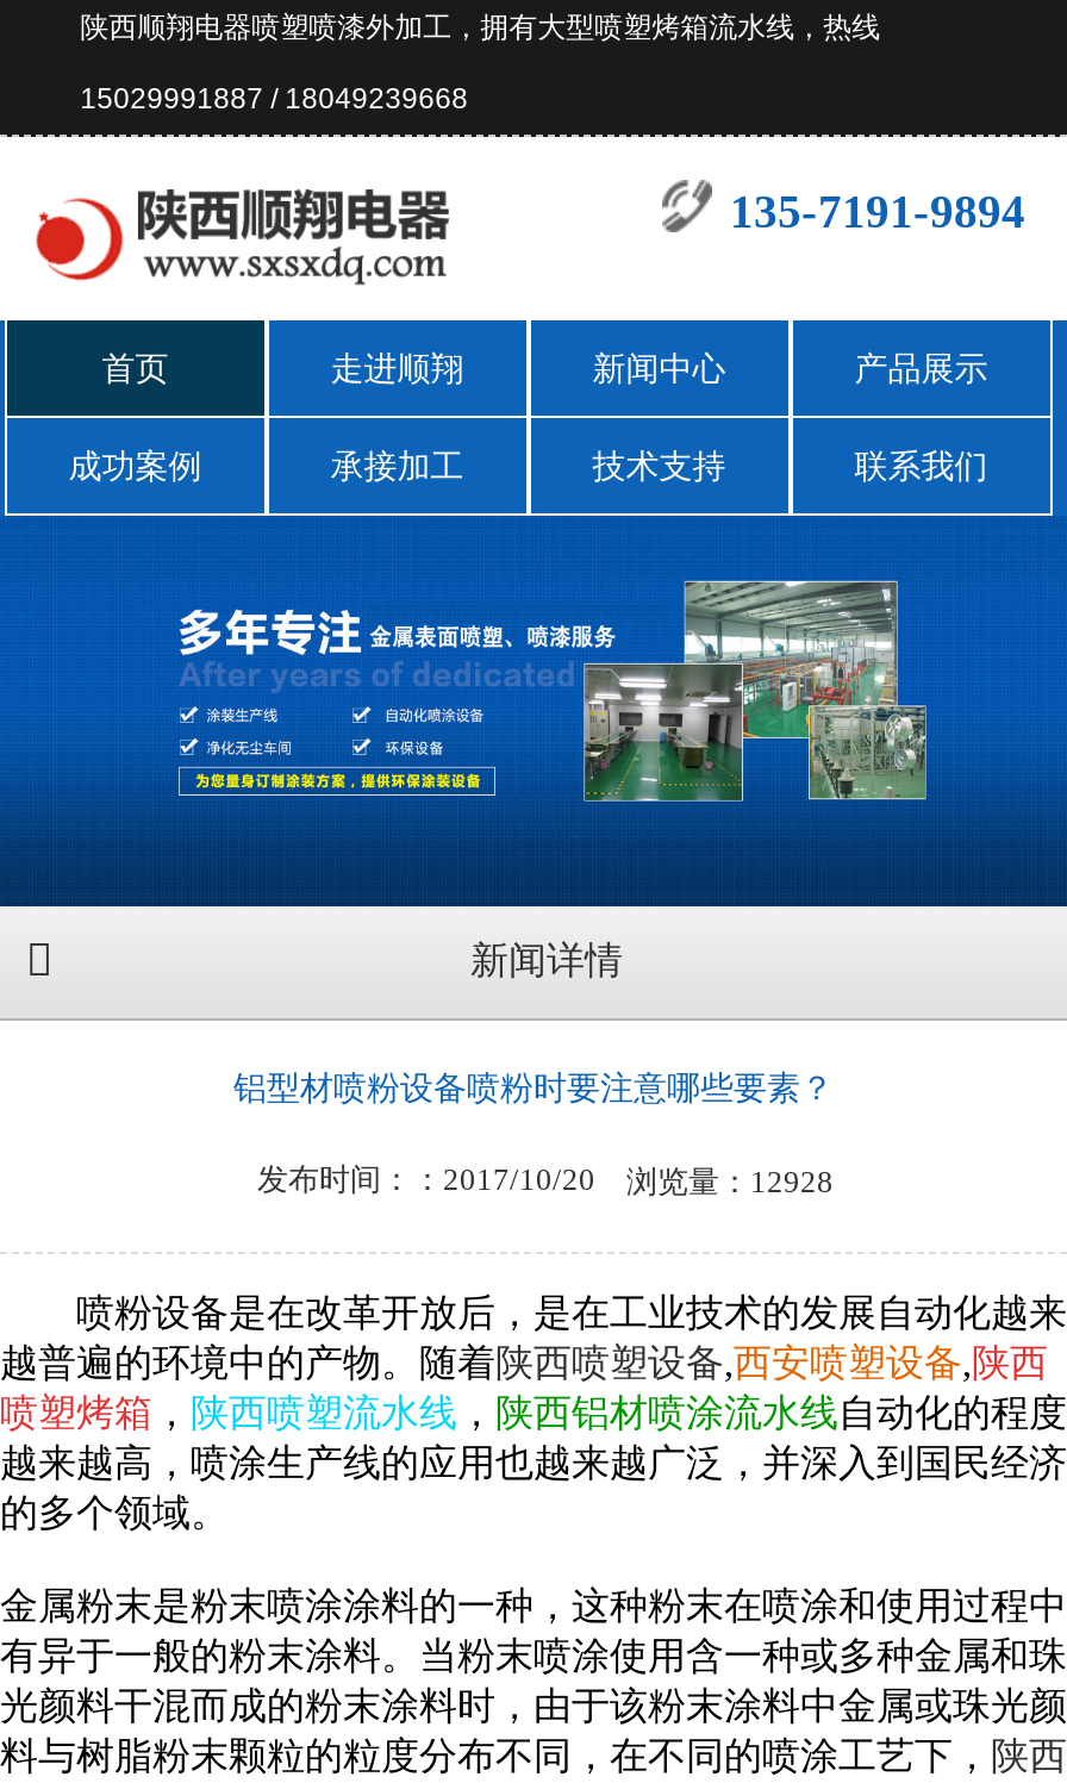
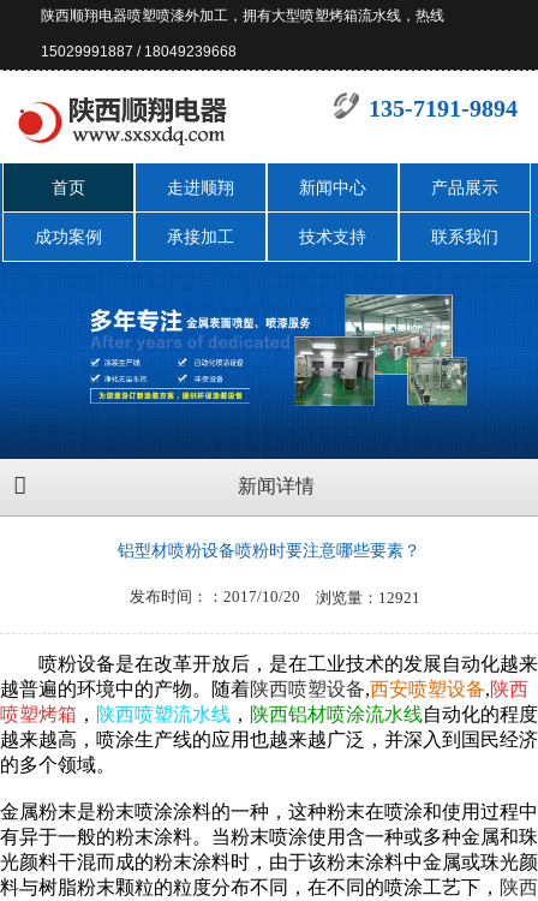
- 发布时间：：2017/10/20 浏览量：12928
+ 发布时间：：2017/10/20 浏览量：12921
